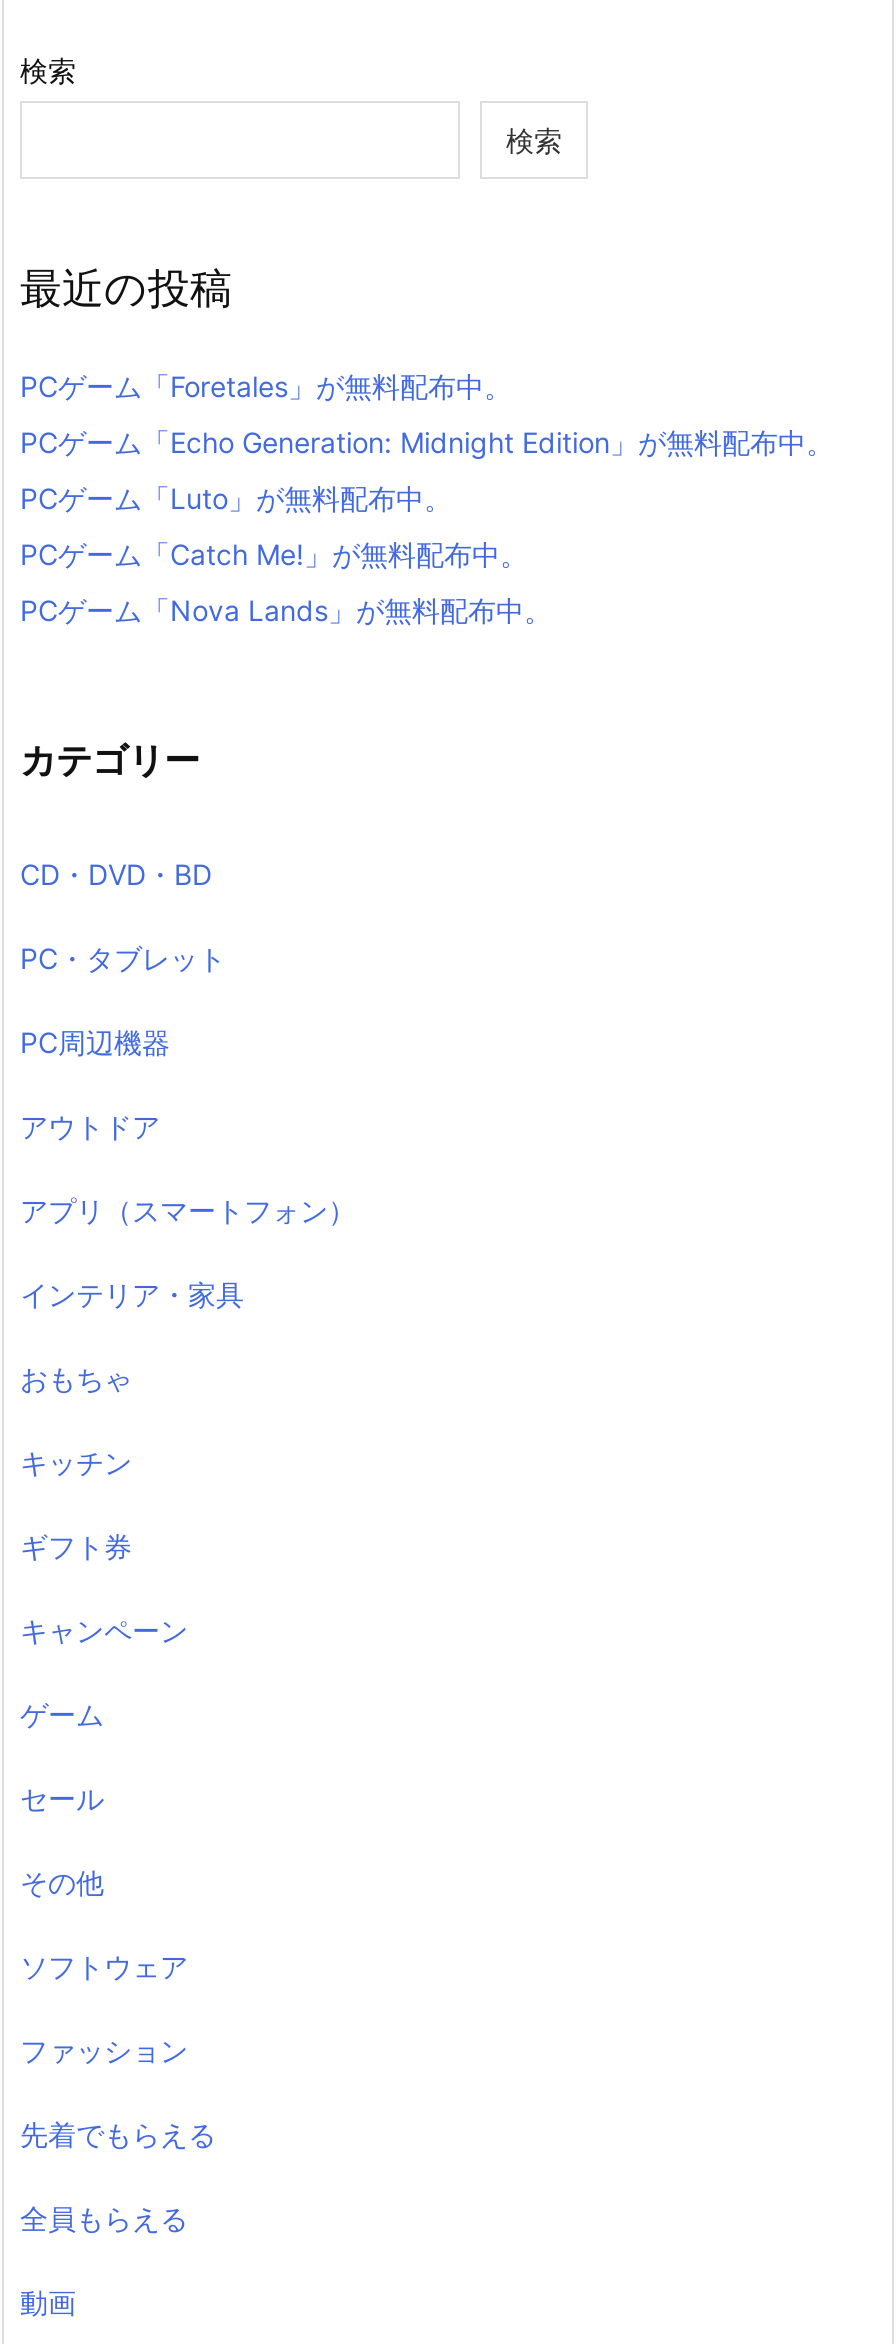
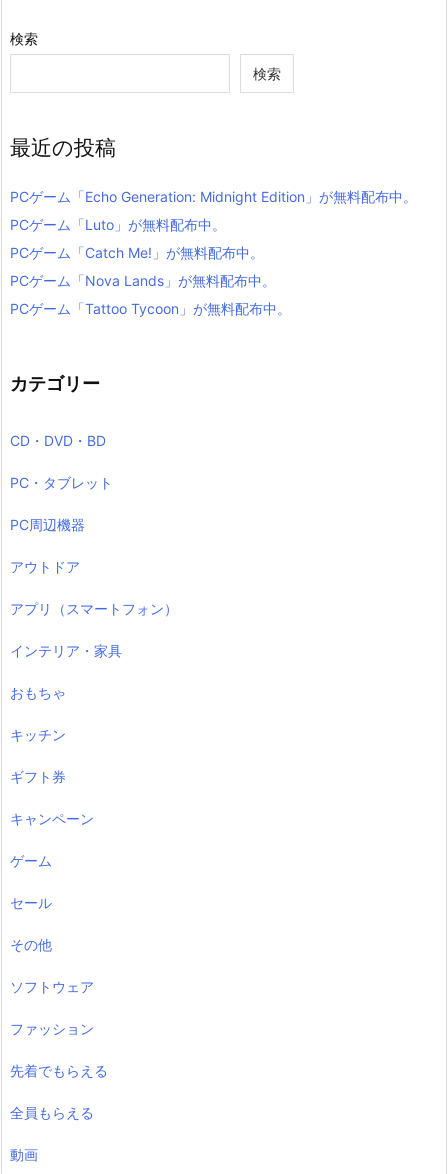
- PCゲーム「Foretales」が無料配布中。

moved up: PCゲーム「Echo Generation: Midnight Edition」が無料配布中。 | PCゲーム「Luto」が無料配布中。 | PCゲーム「Catch Me!」が無料配布中。 | PCゲーム「Nova Lands」が無料配布中。

+ PCゲーム「Tattoo Tycoon」が無料配布中。
